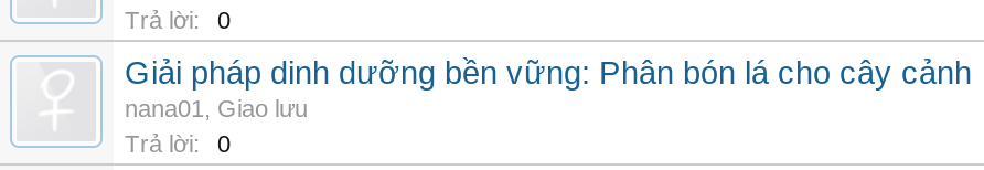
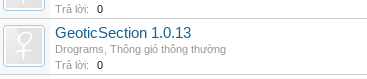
- Giải pháp dinh dưỡng bền vững: Phân bón lá cho cây cảnh
- nana01, Giao lưu
+ GeoticSection 1.0.13
+ Drograms, Thông gió thông thường
